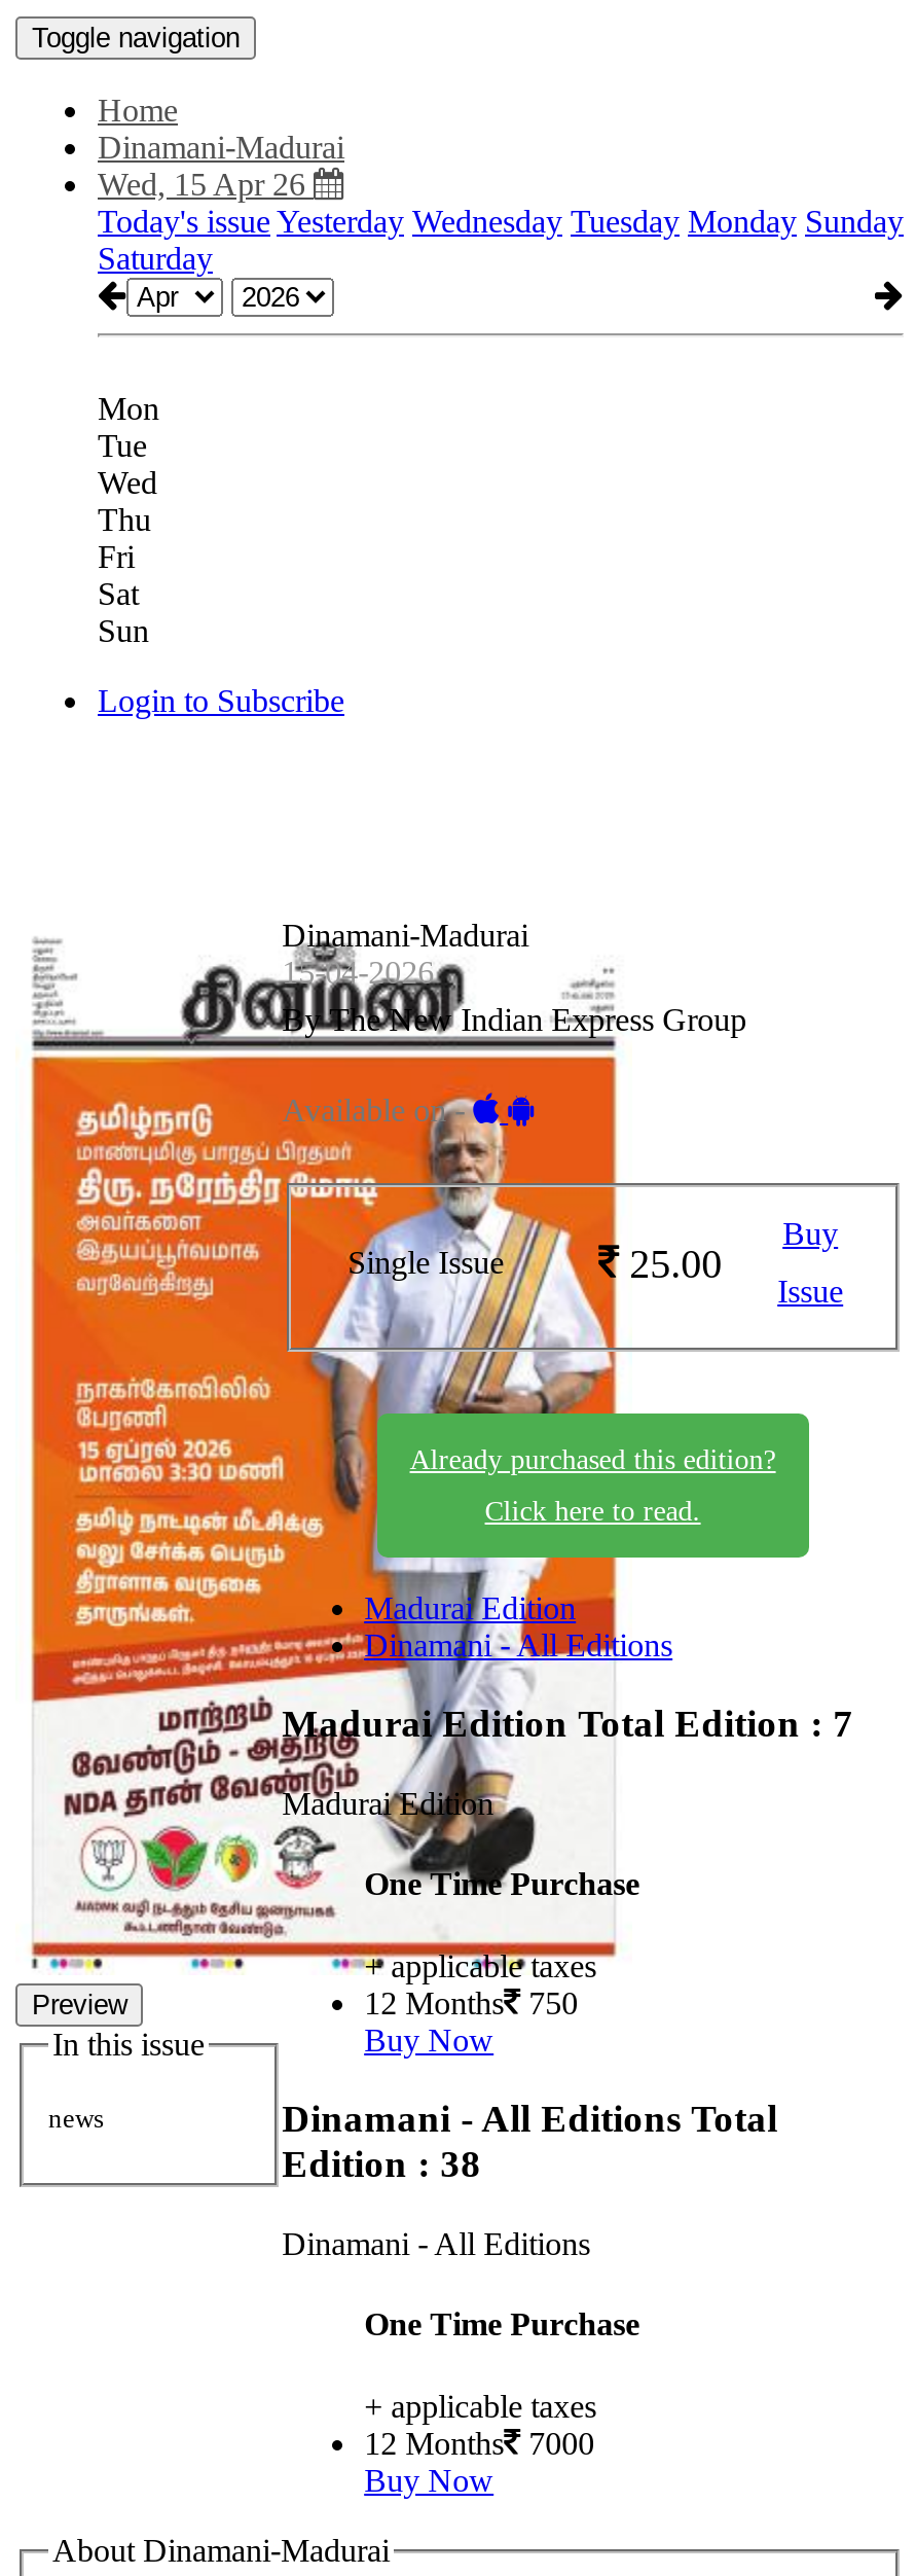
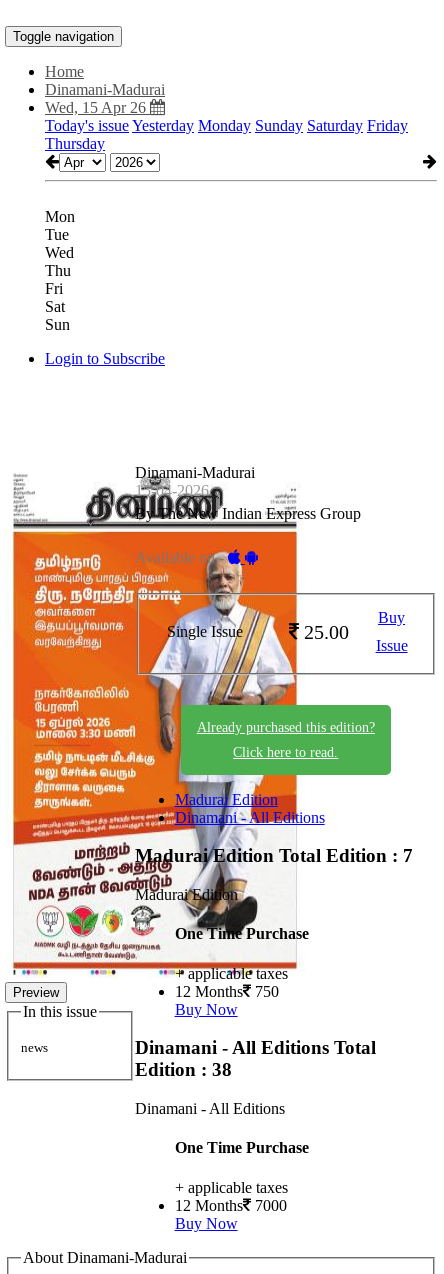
- Today's issue Yesterday Wednesday Tuesday Monday Sunday
- Saturday
+ Today's issue Yesterday Monday Sunday Saturday Friday
+ Thursday
